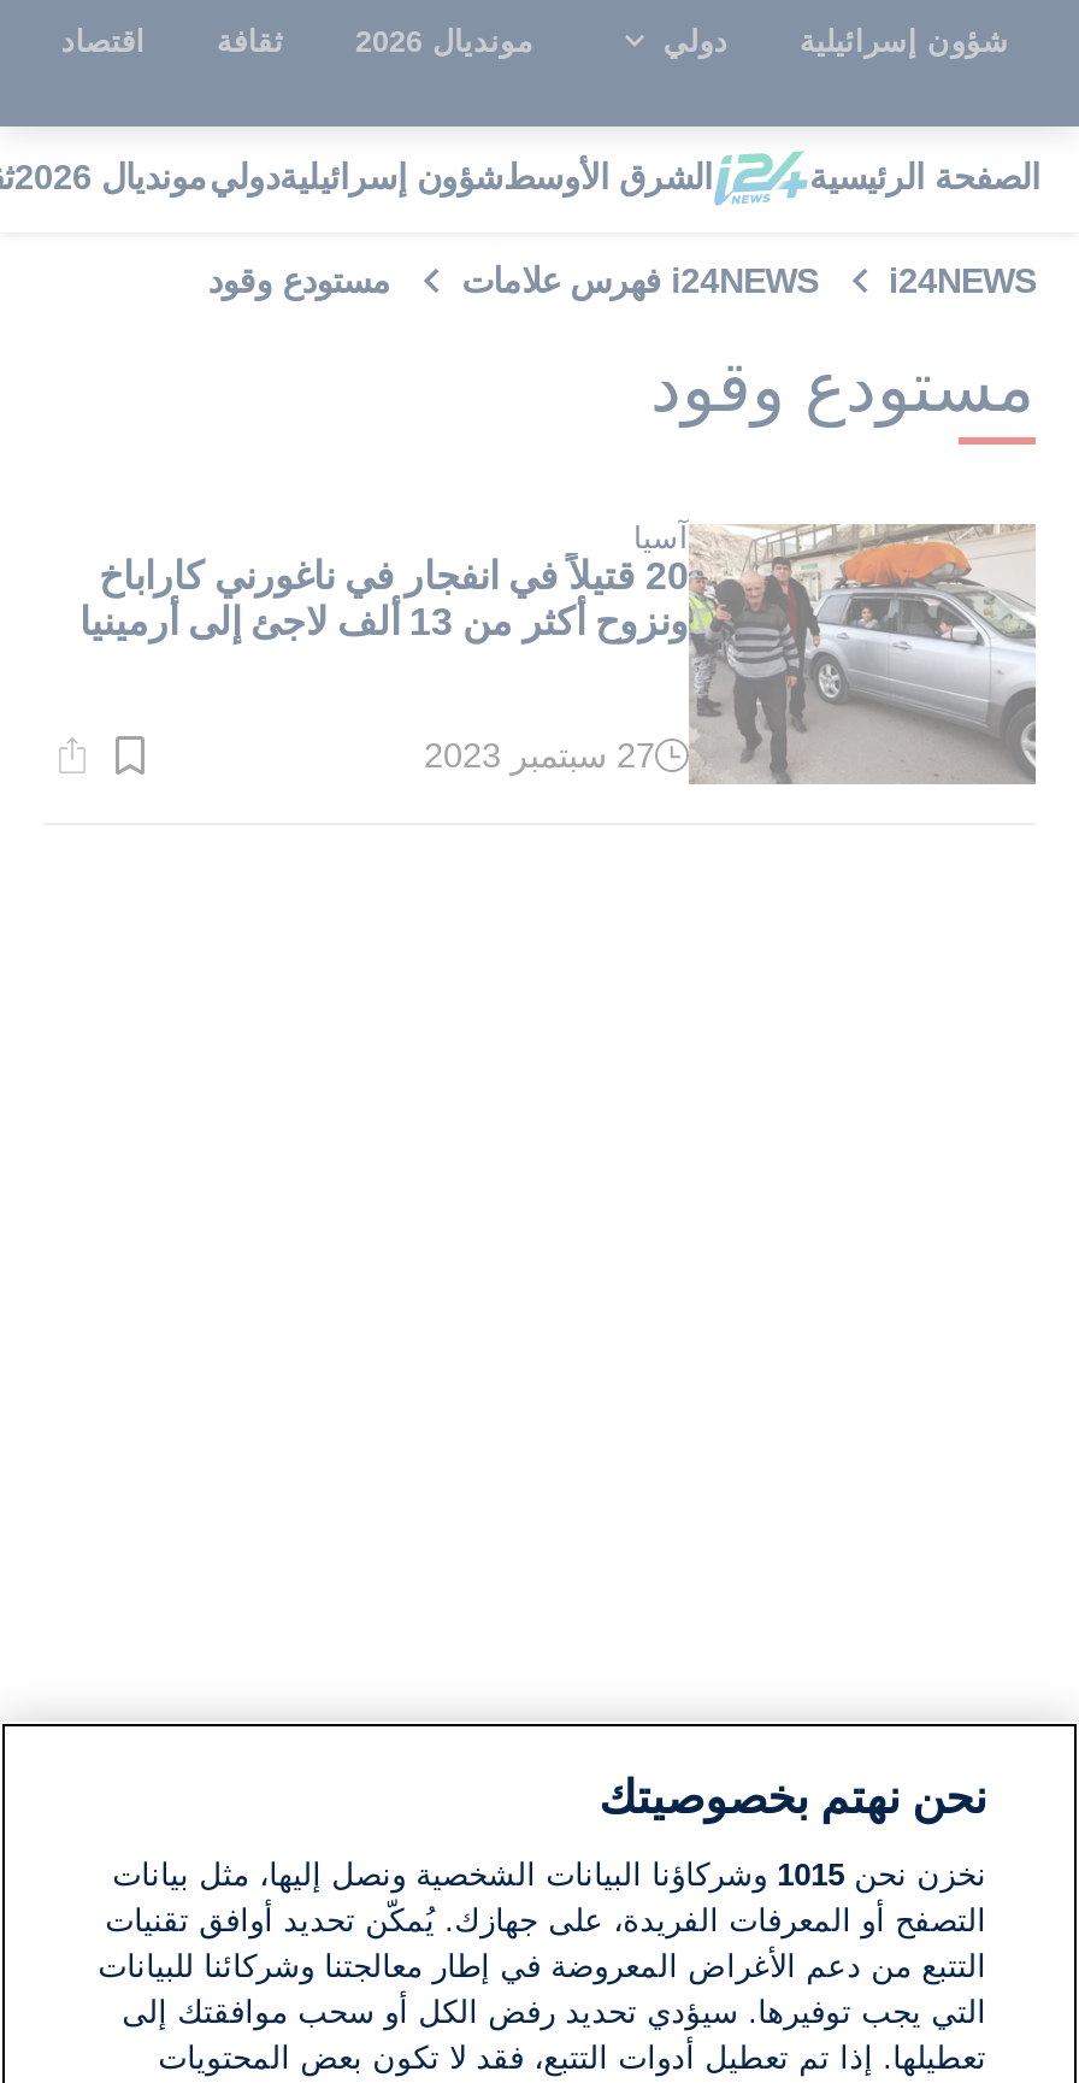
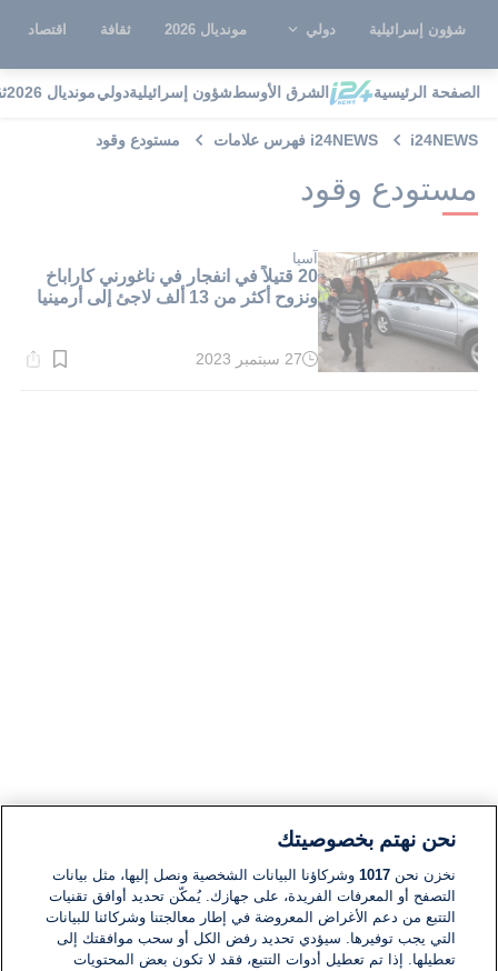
- نخزن نحن 1015 وشركاؤنا البيانات الشخصية ونصل إليها، مثل بيانات
+ نخزن نحن 1017 وشركاؤنا البيانات الشخصية ونصل إليها، مثل بيانات
